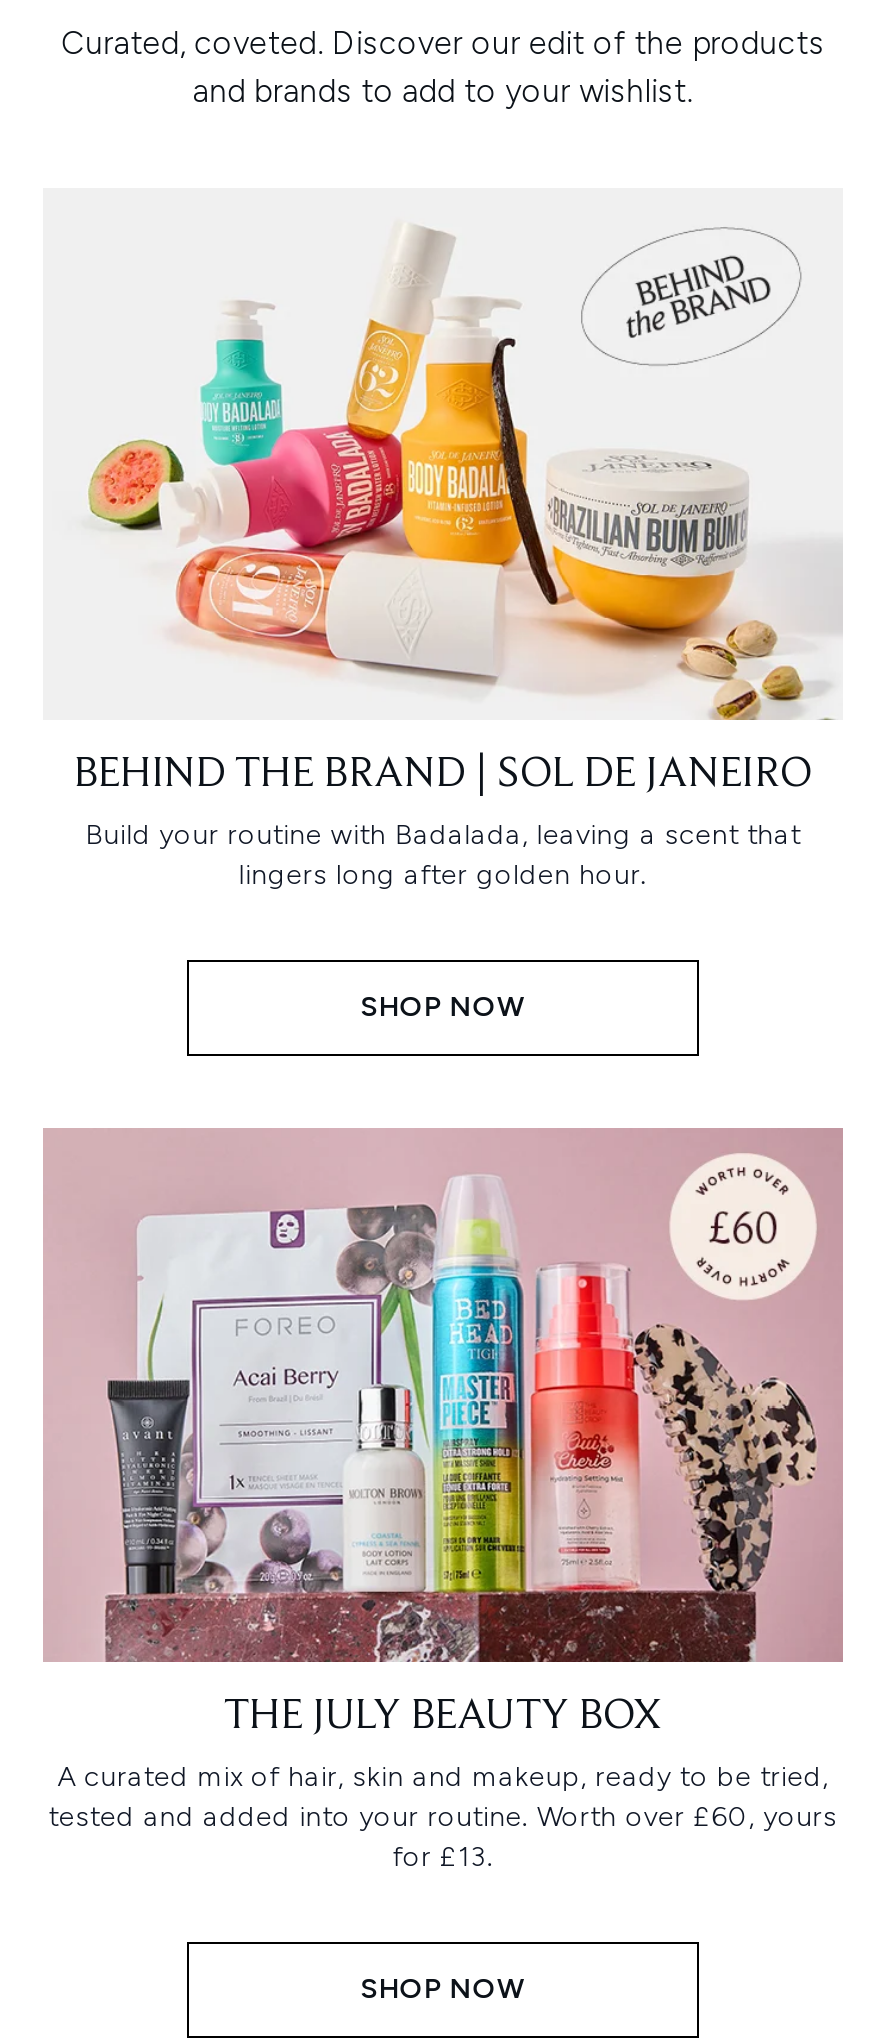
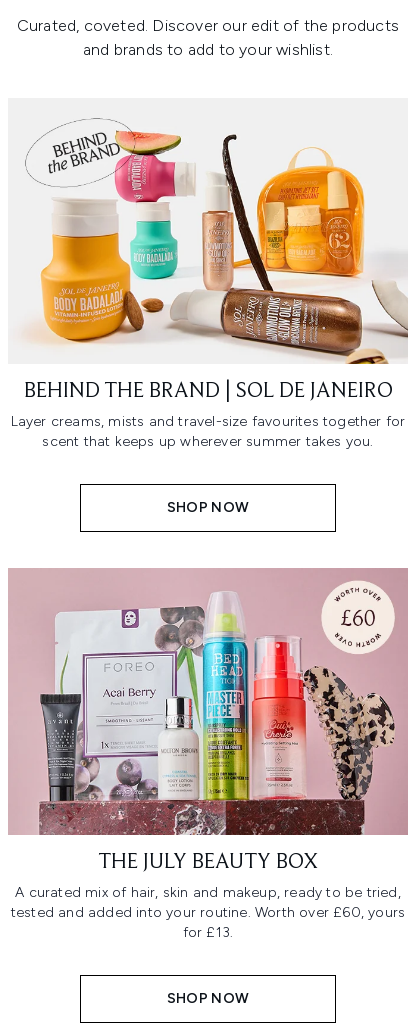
- [image]
+ [image]

- Build your routine with Badalada, leaving a scent that
- lingers long after golden hour.
+ Layer creams, mists and travel-size favourites together for
+ scent that keeps up wherever summer takes you.
